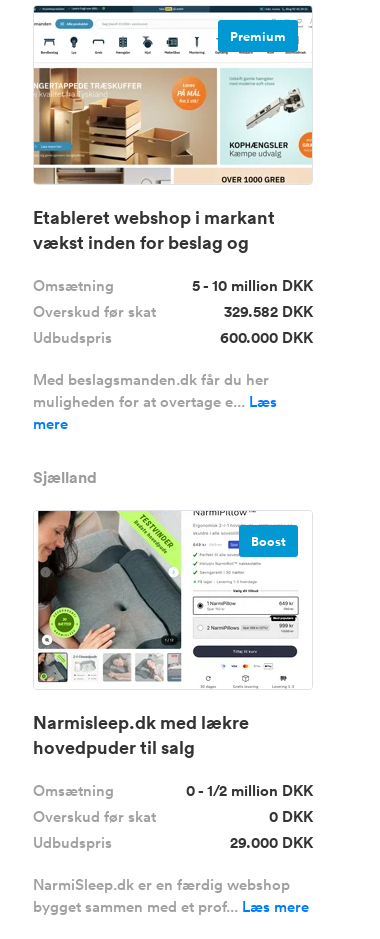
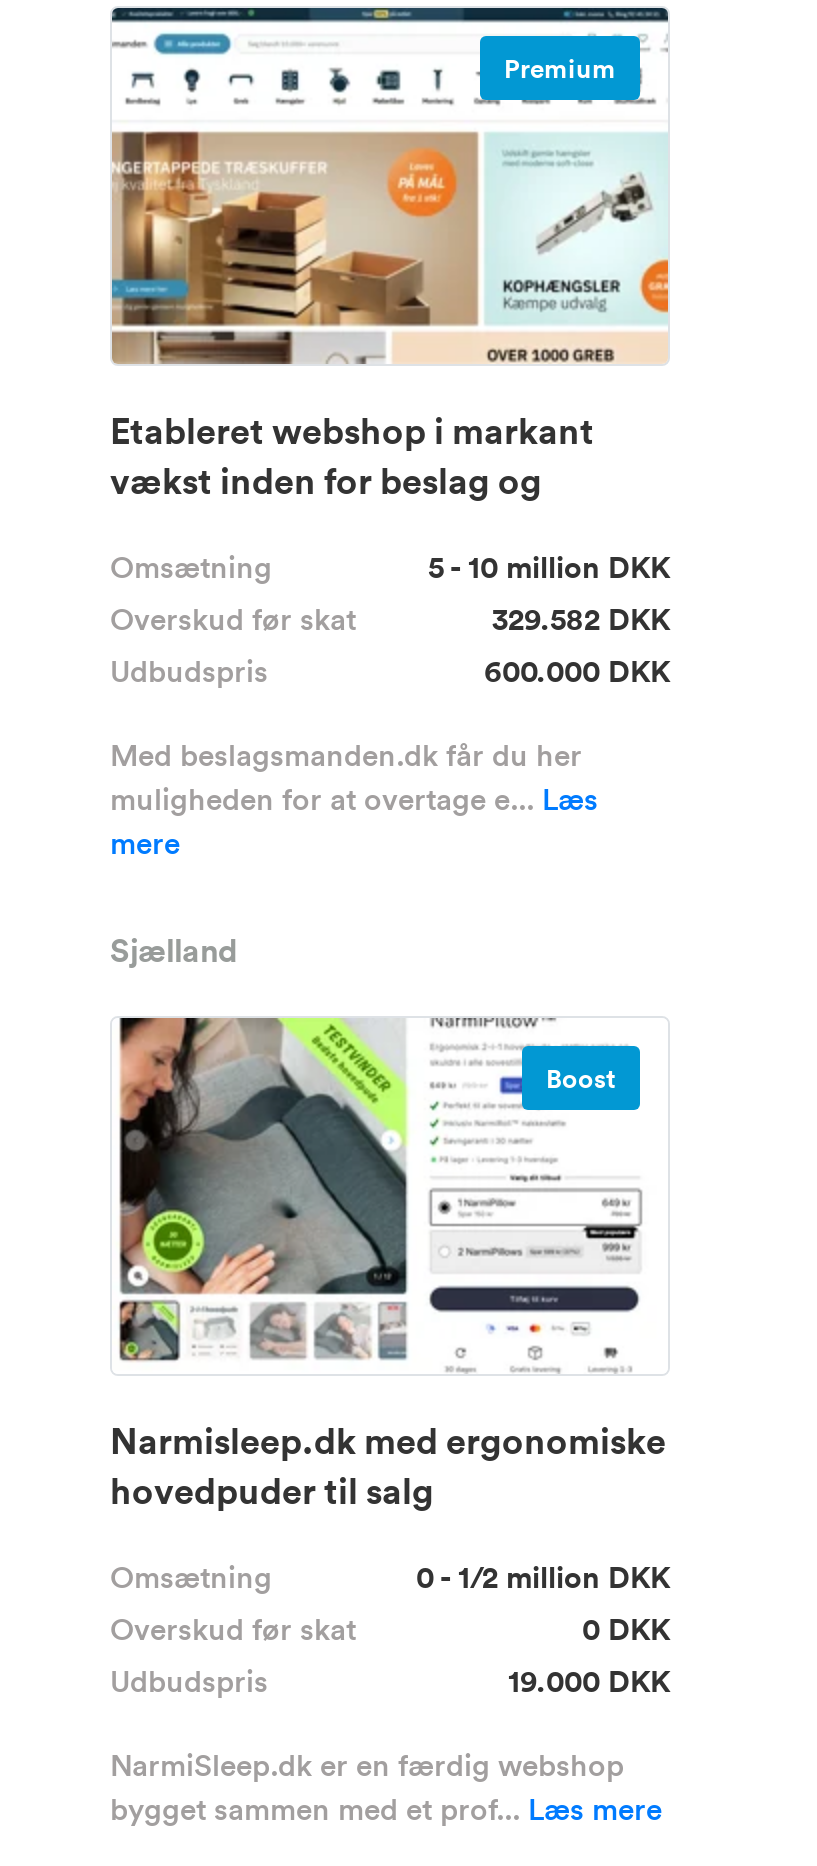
- Narmisleep.dk med lækre
+ Narmisleep.dk med ergonomiske

- 29.000 DKK
+ 19.000 DKK
